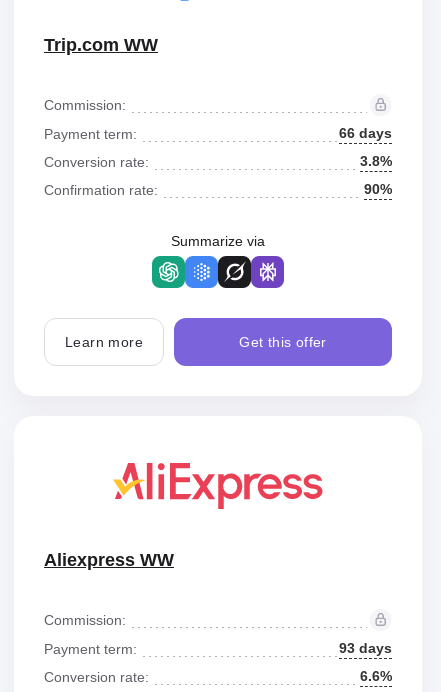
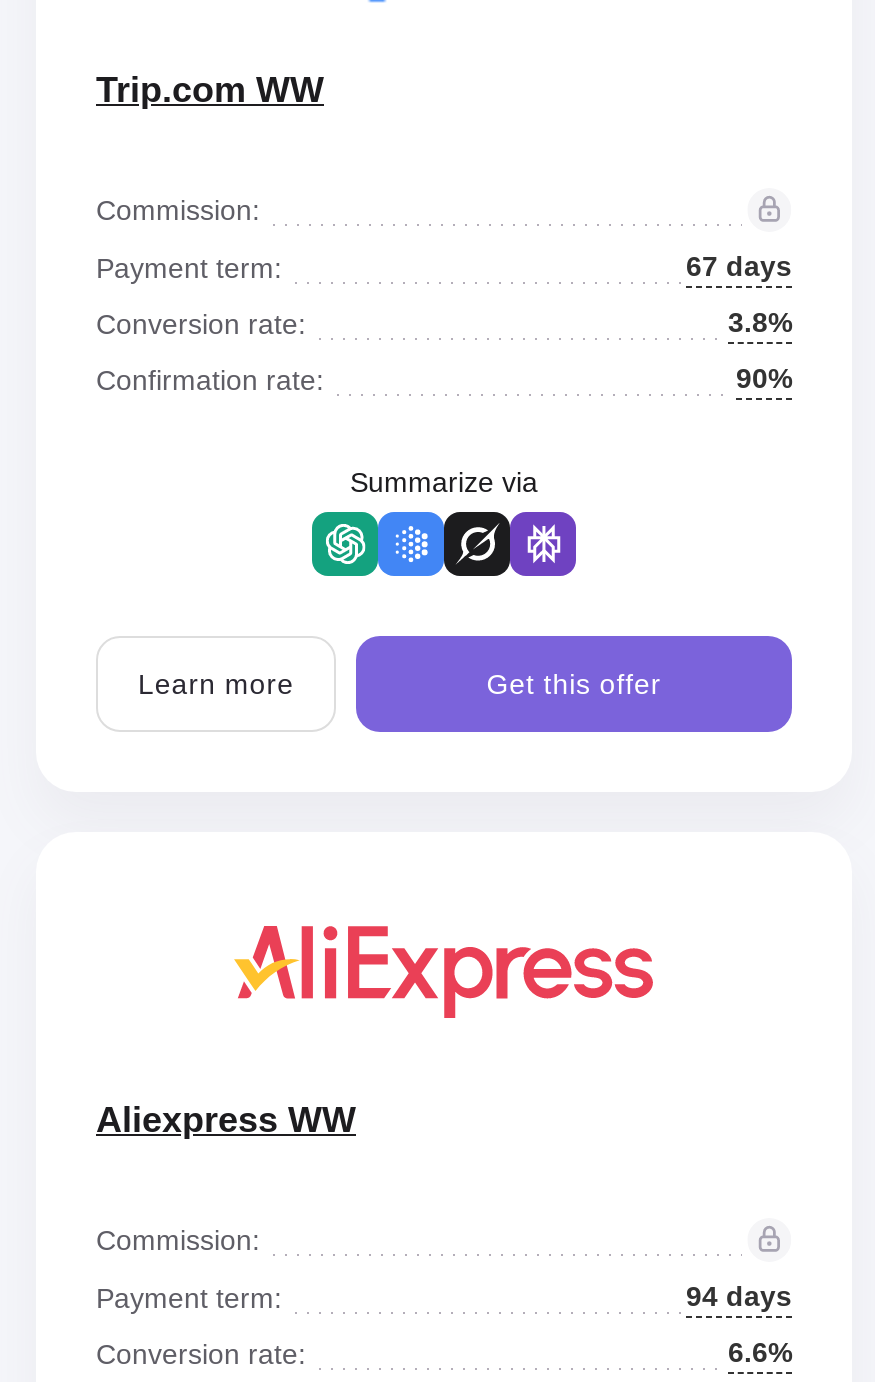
- 66 days
+ 67 days

- 93 days
+ 94 days
